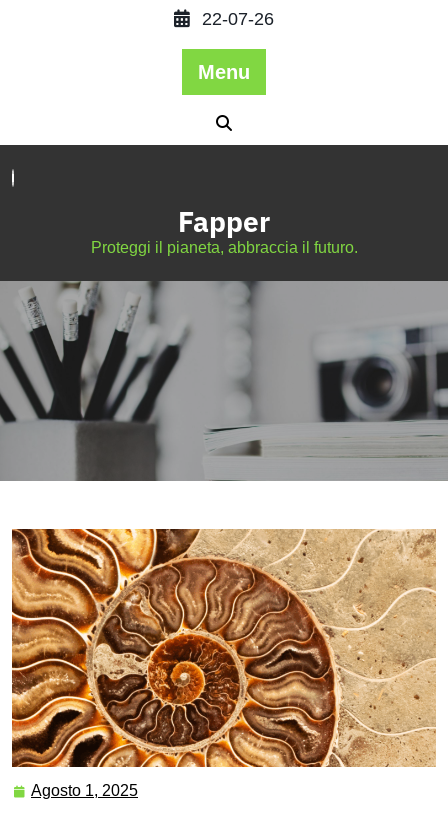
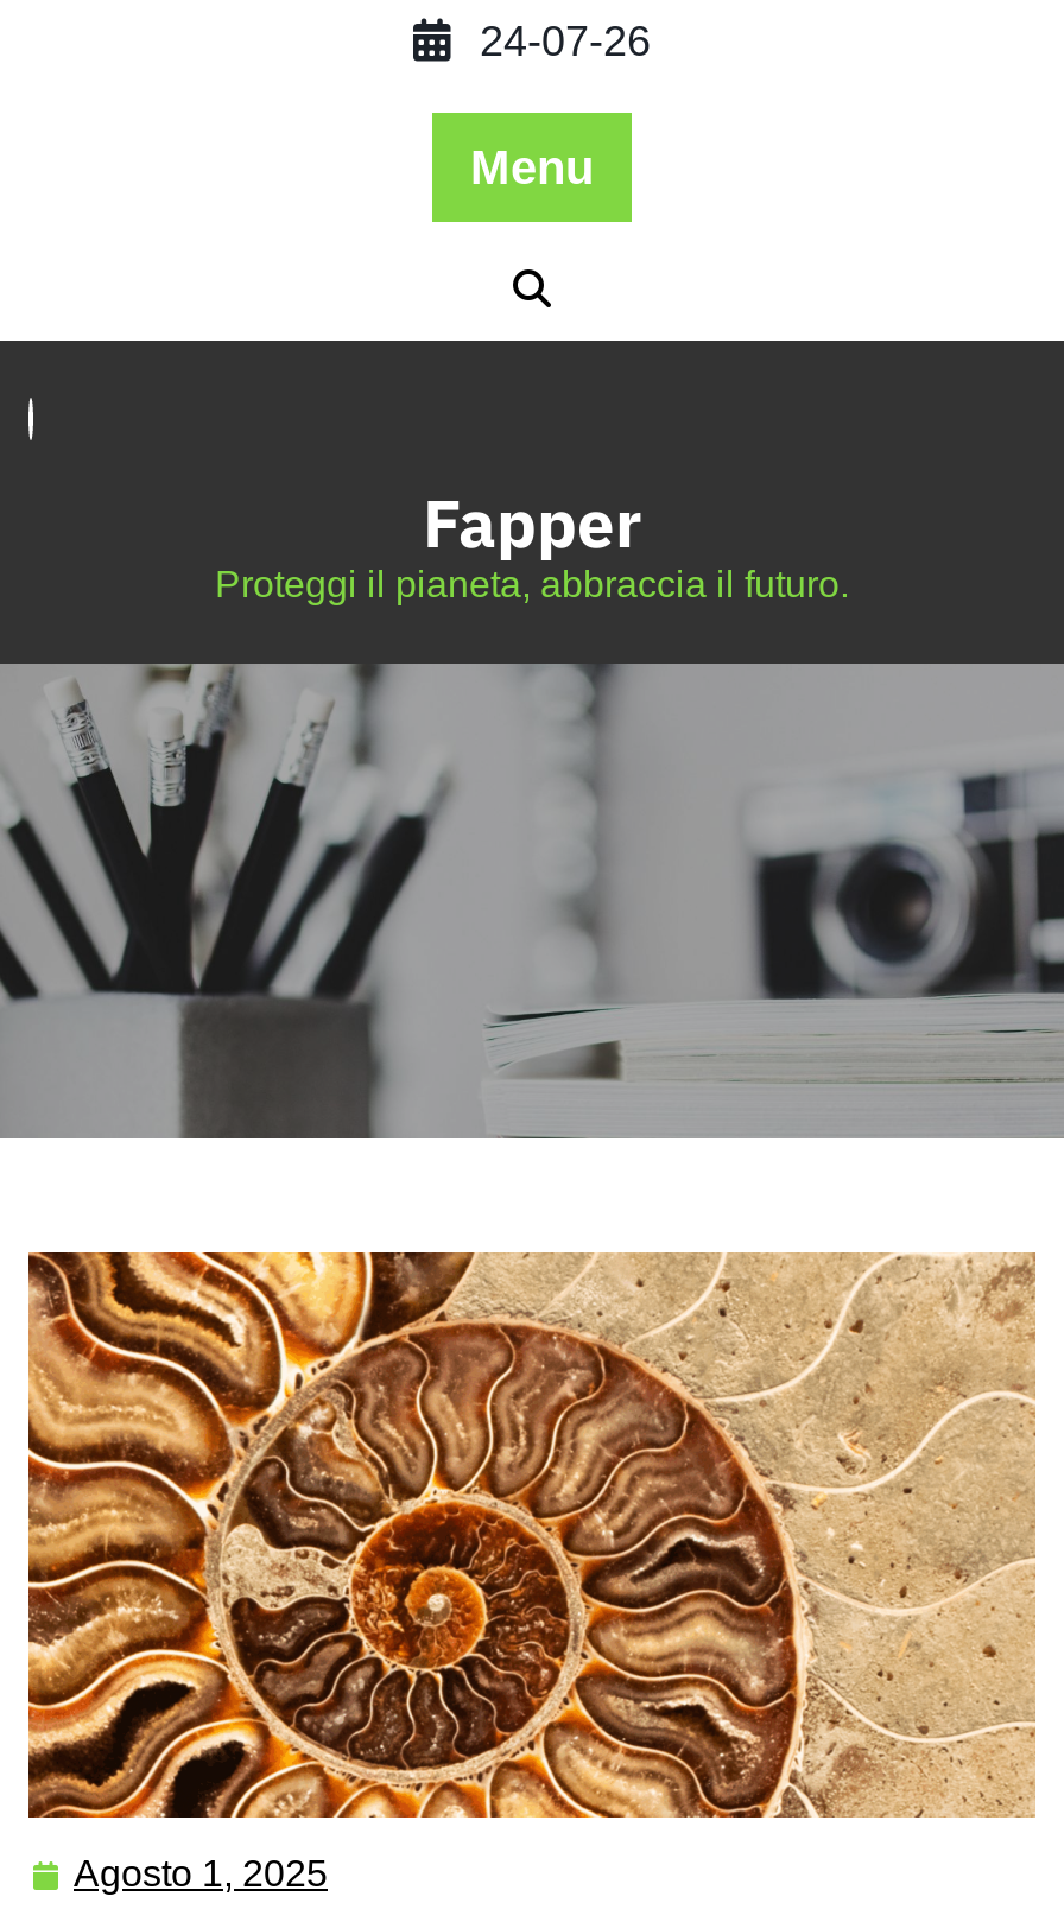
- 22-07-26
+ 24-07-26
